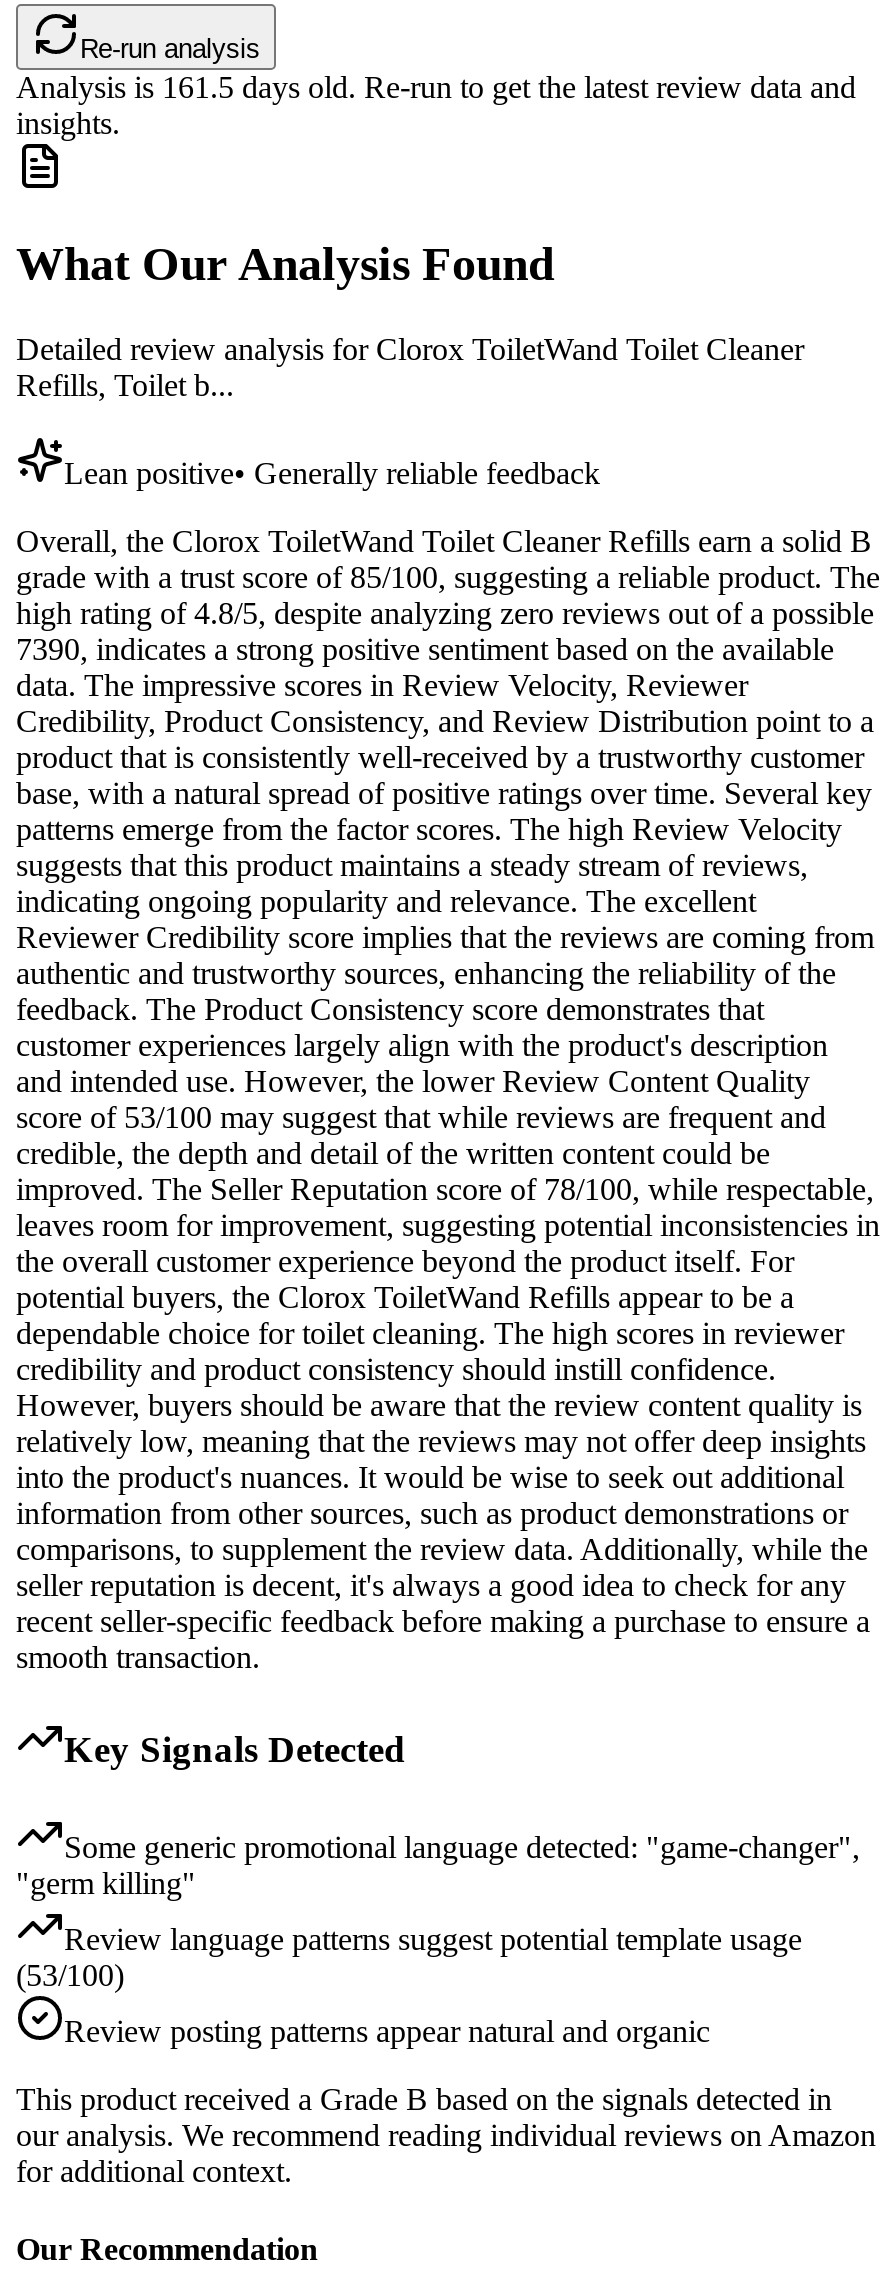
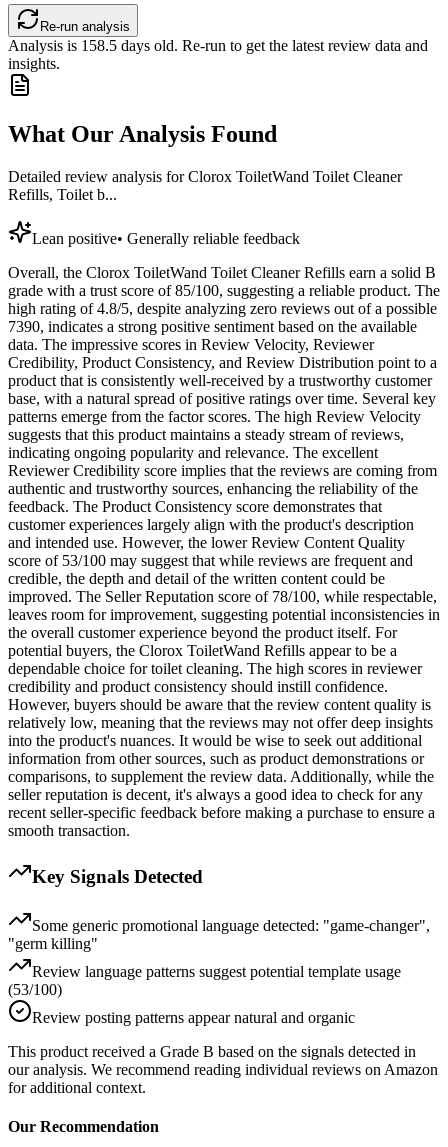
- Analysis is161.5days old. Re-run to get the latest review data and
+ Analysis is158.5days old. Re-run to get the latest review data and
